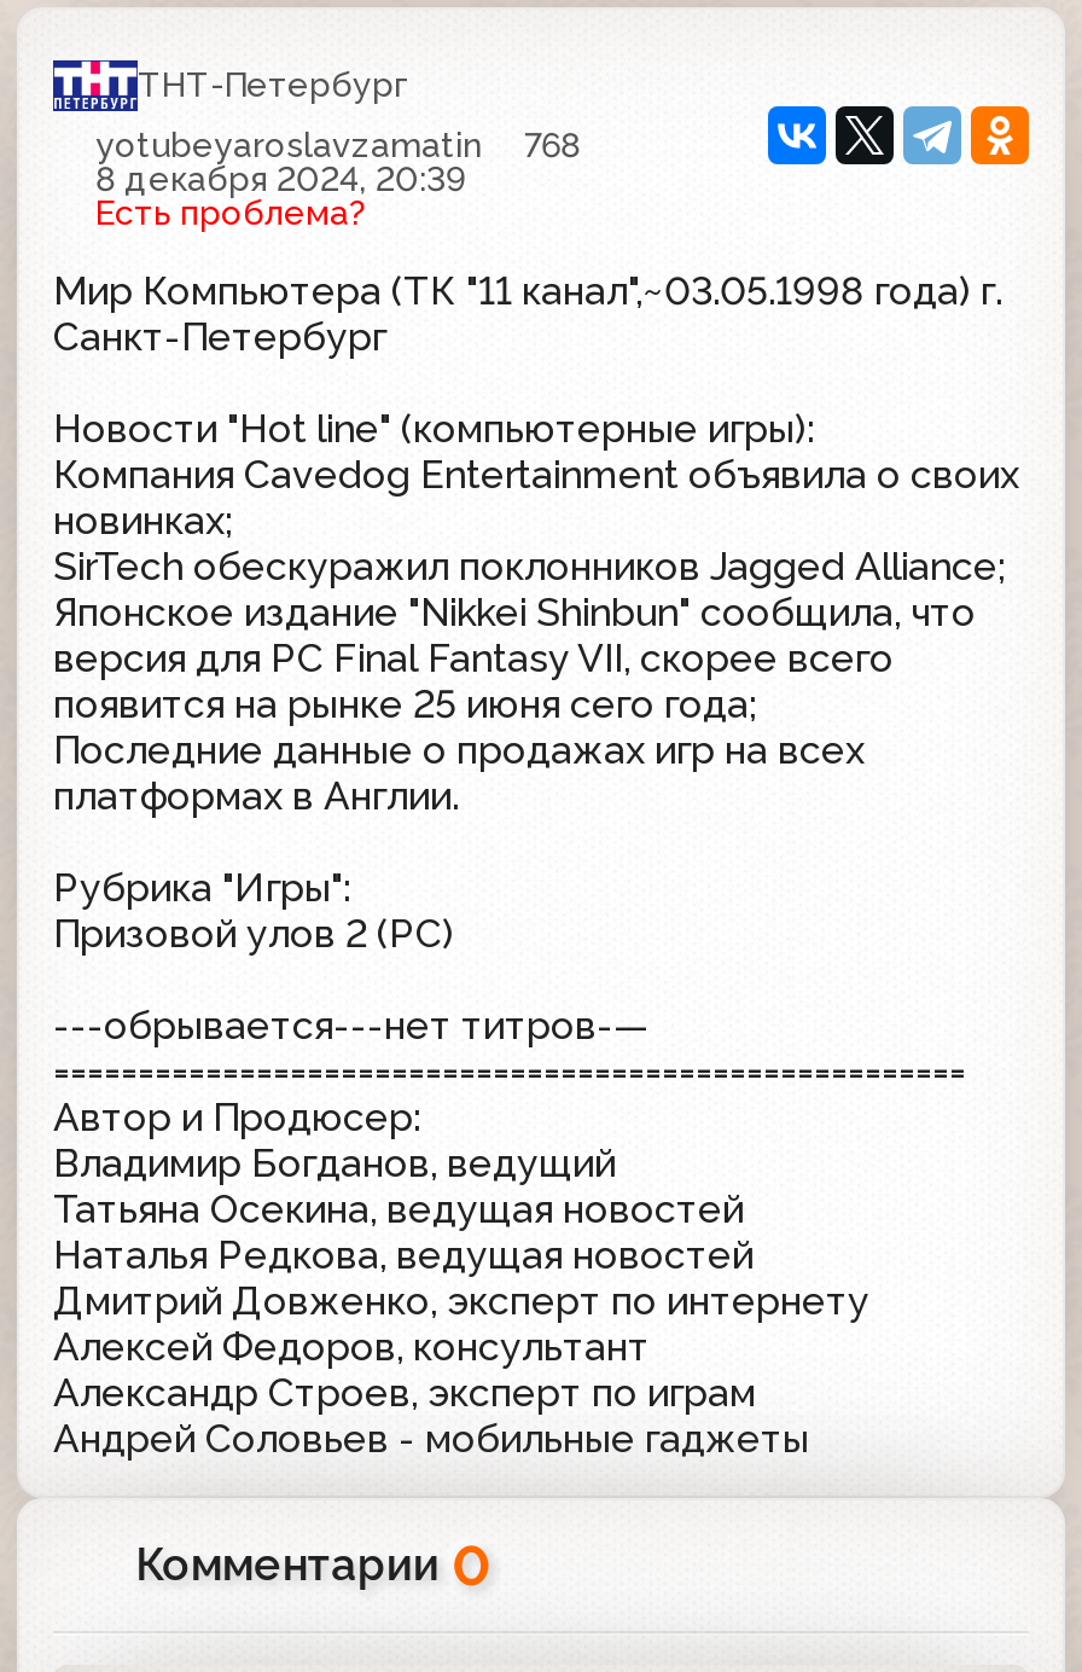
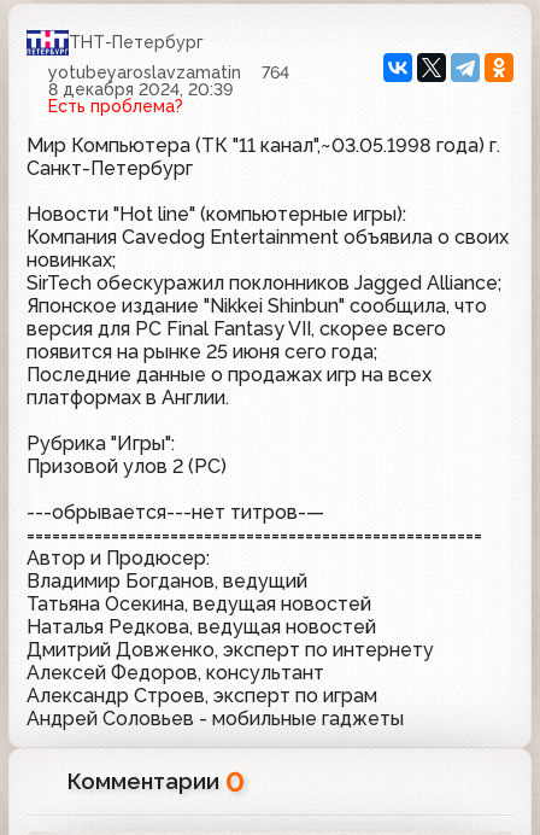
- yotubeyaroslavzamatin 768
+ yotubeyaroslavzamatin 764
